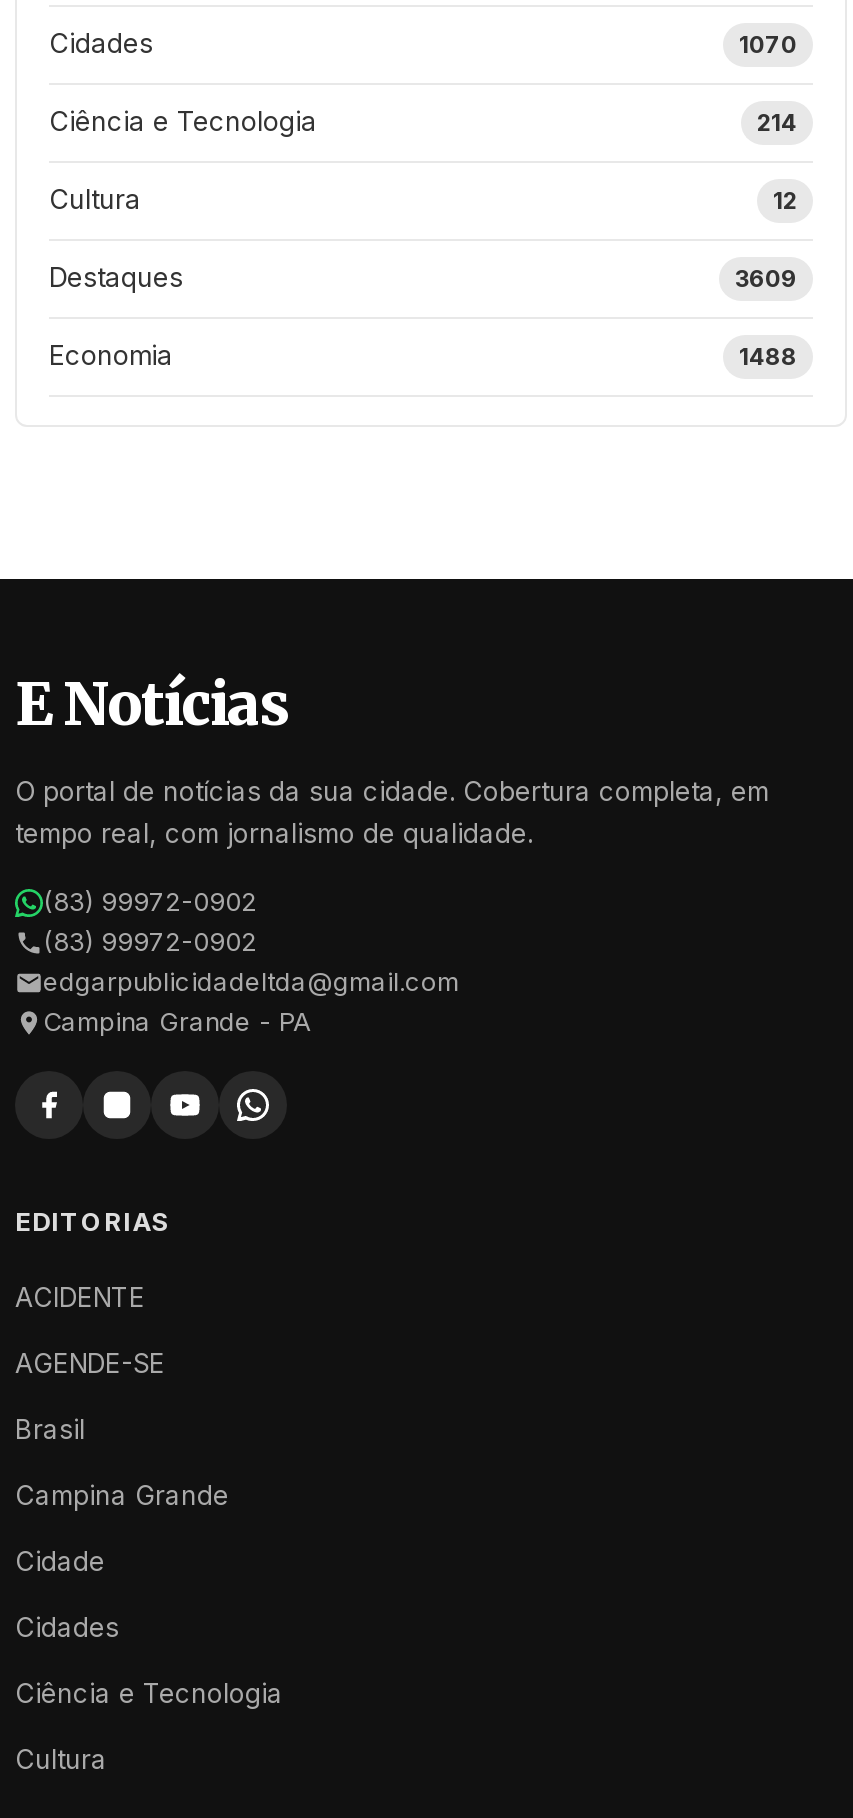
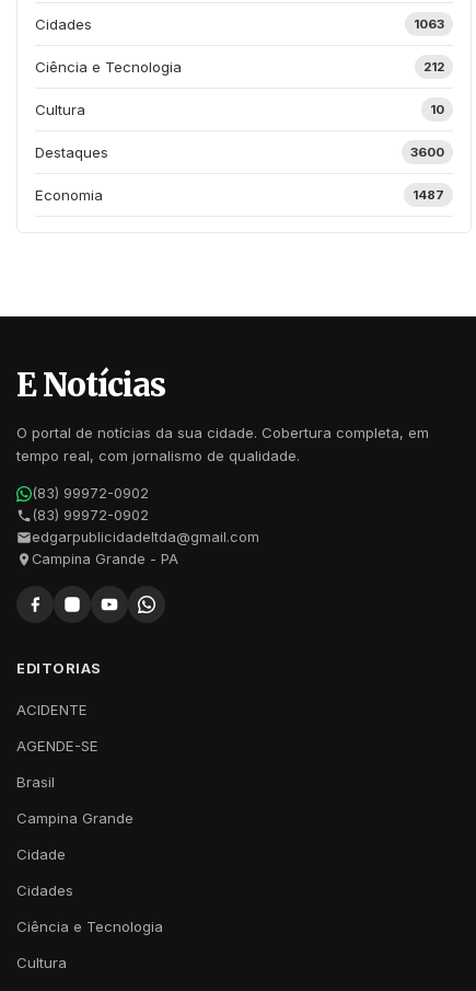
- 1070
+ 1063

- 214
+ 212

- 12
+ 10

- 3609
+ 3600

- 1488
+ 1487
